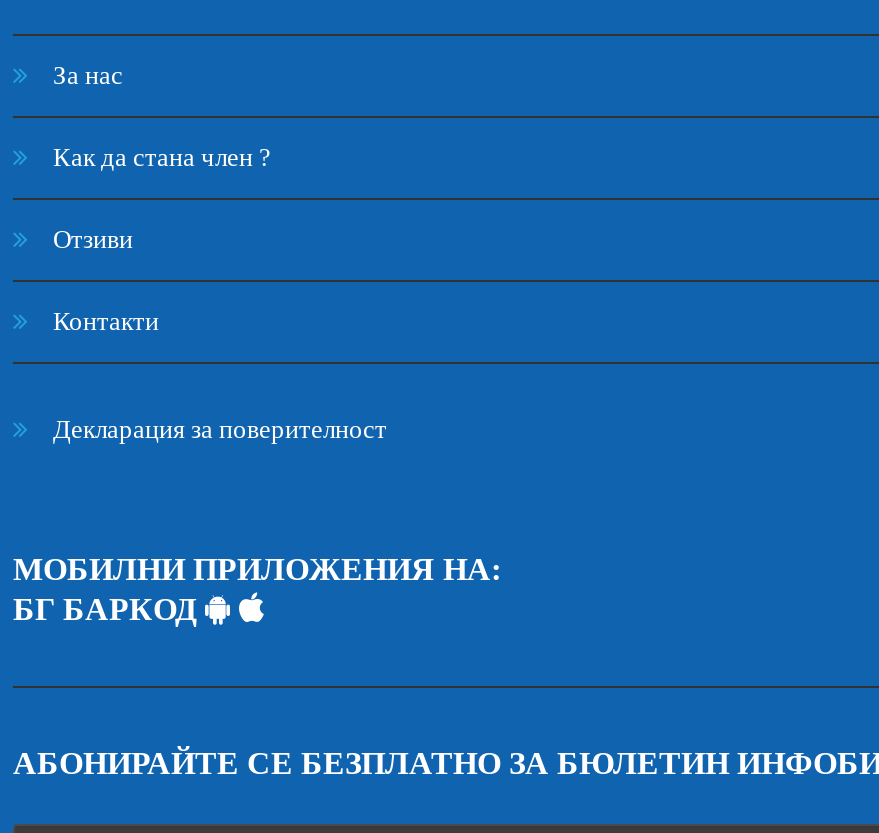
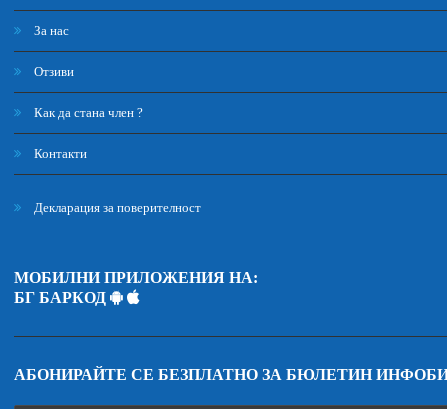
moved down: Как да стана член ?

moved up: Отзиви
